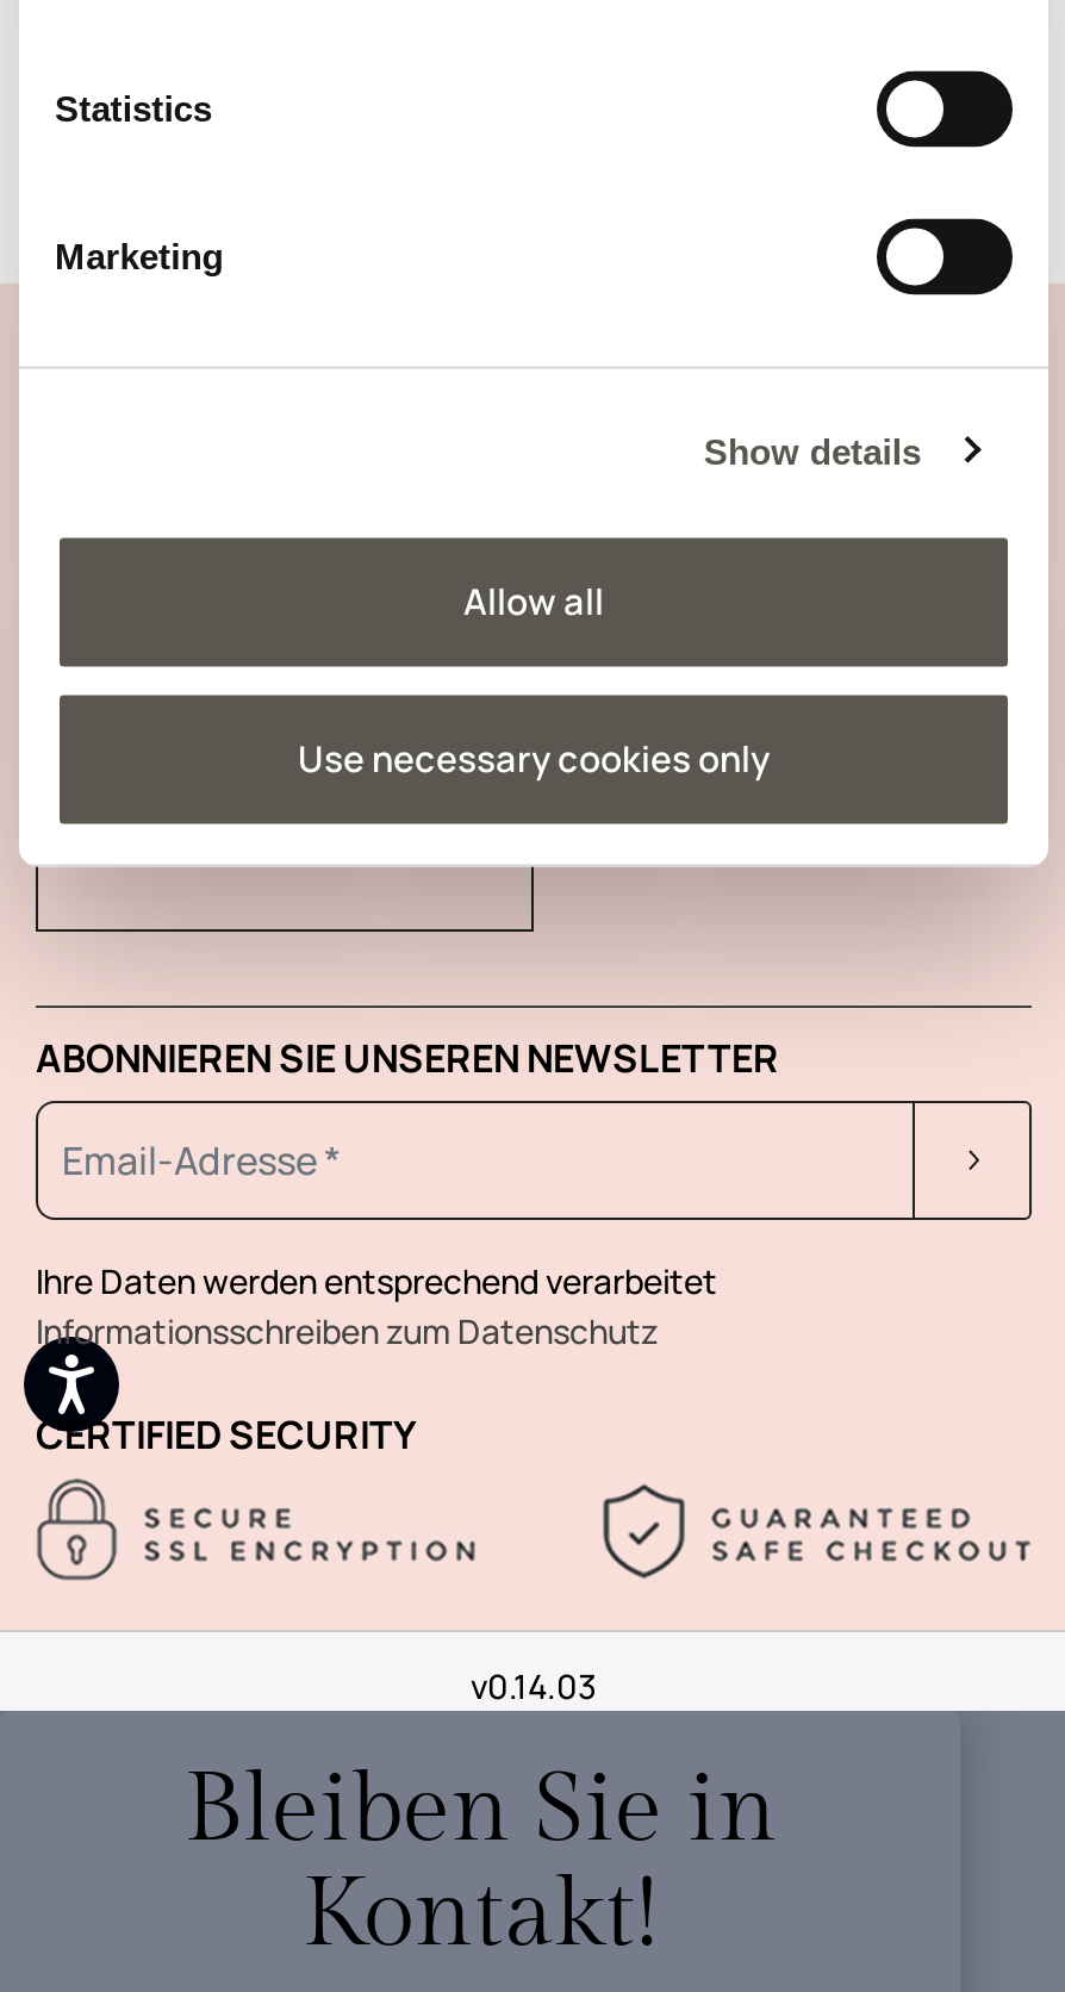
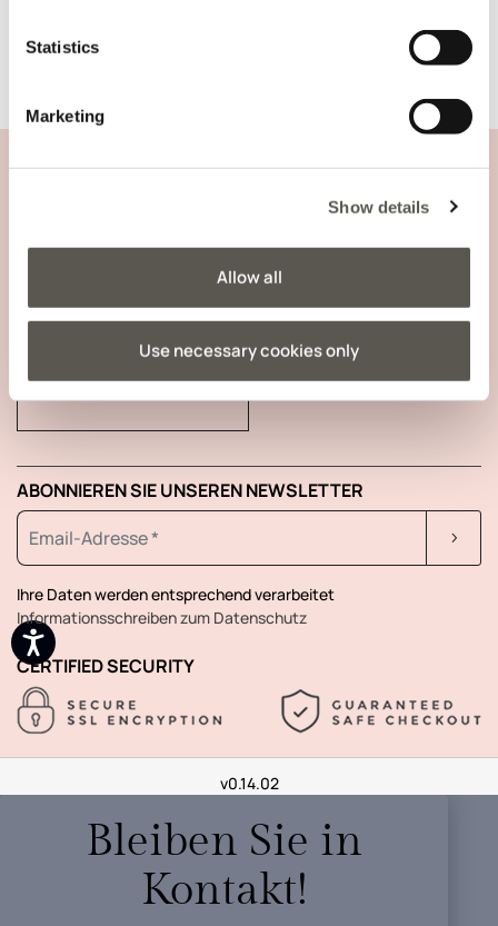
- v0.14.03
+ v0.14.02
